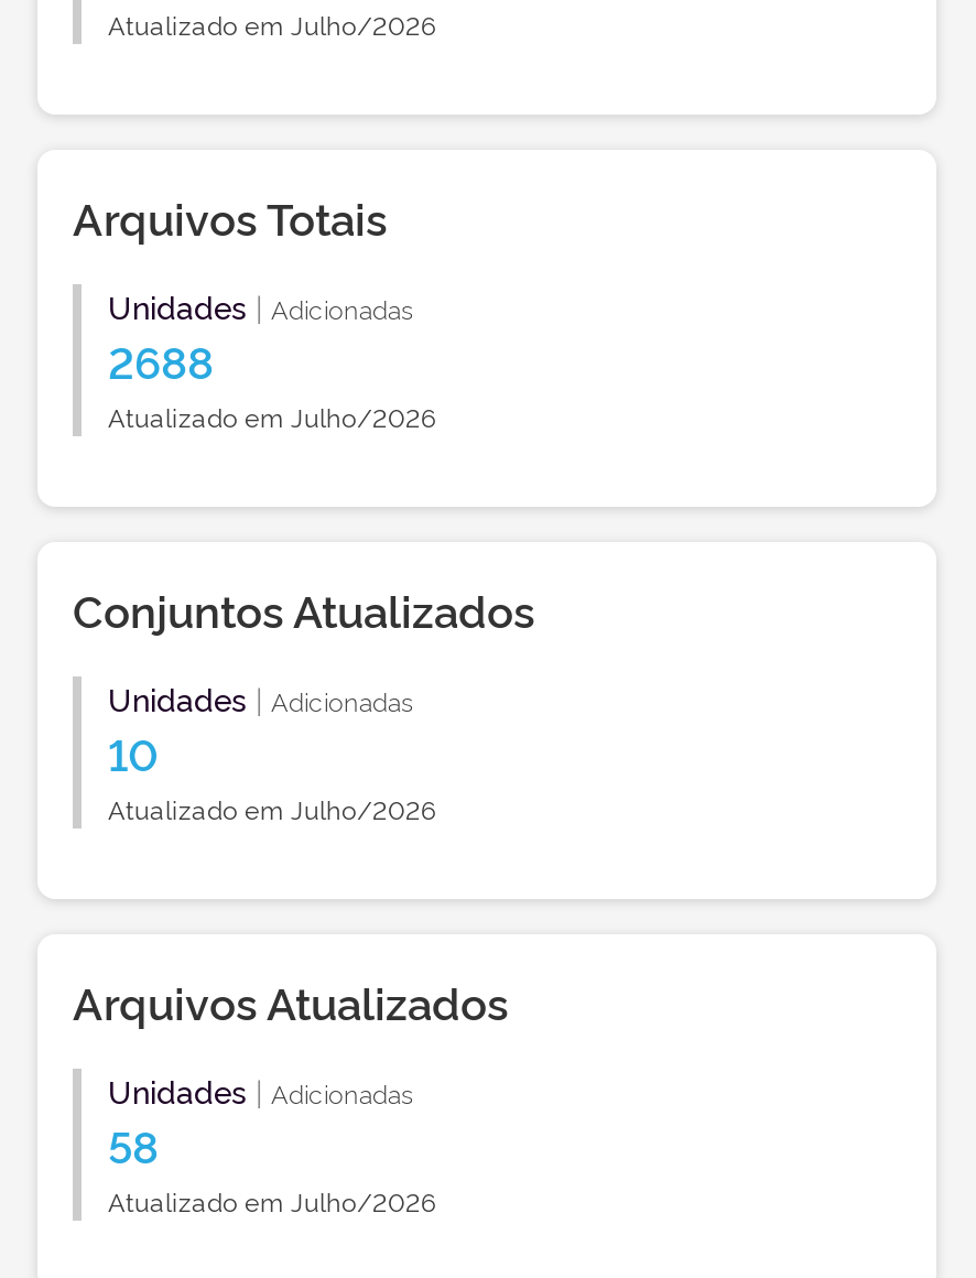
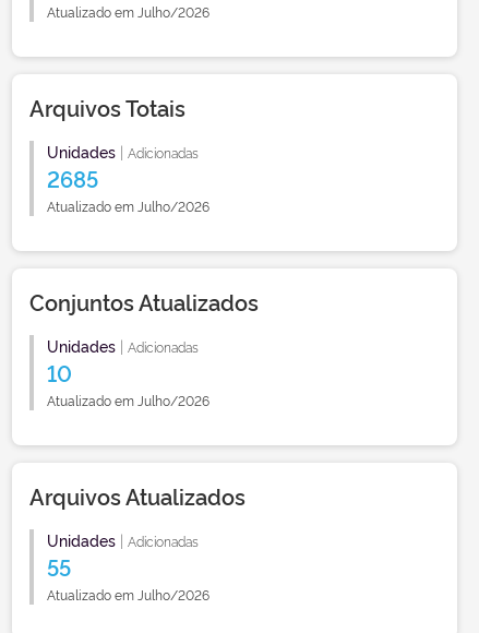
- 2688
+ 2685

- 58
+ 55
